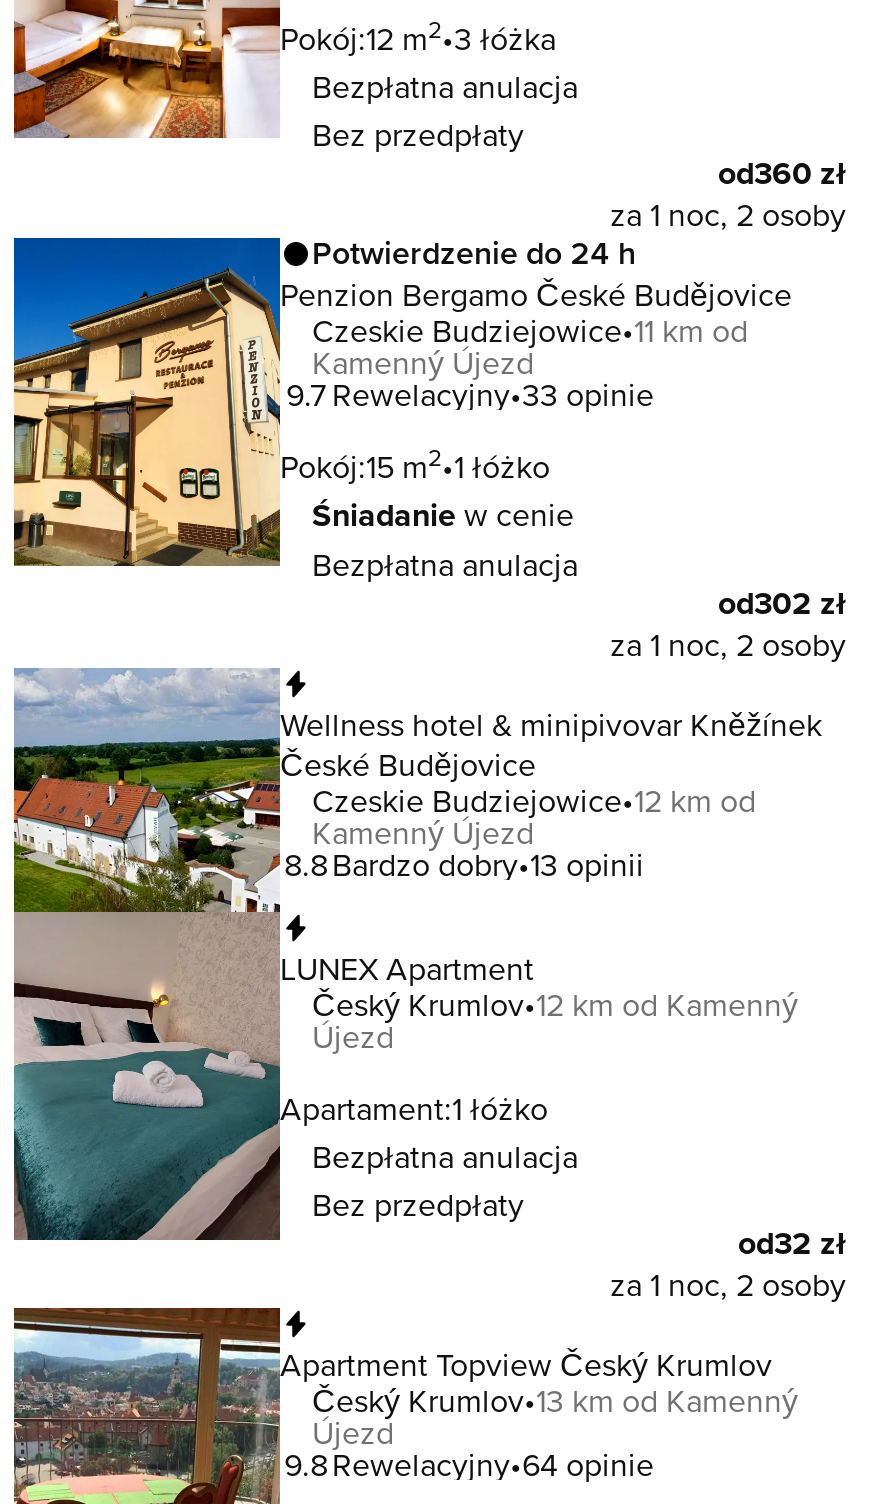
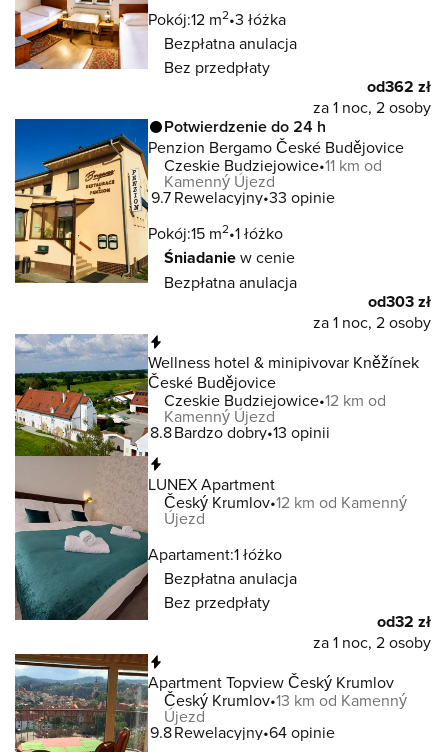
- od360 zł
+ od362 zł

- od302 zł
+ od303 zł
